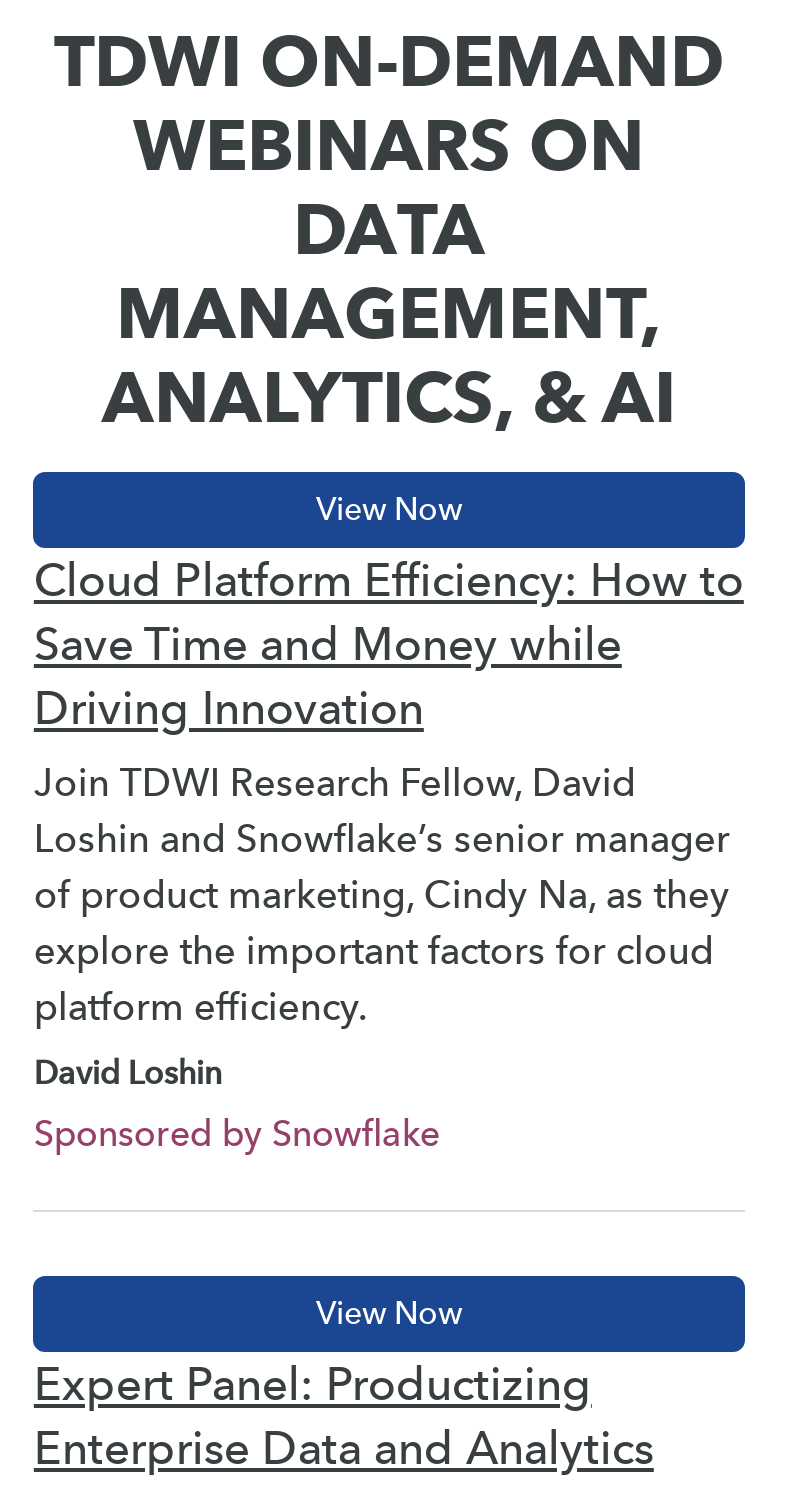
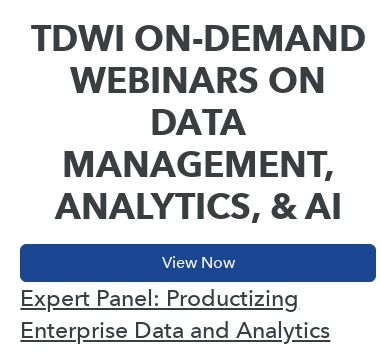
- Cloud Platform Efficiency: How to
- Save Time and Money while
- Driving Innovation
- Join TDWI Research Fellow, David
- Loshin and Snowflake’s senior manager
- of product marketing, Cindy Na, as they
- explore the important factors for cloud
- platform efficiency.
- David Loshin
- Sponsored by Snowflake
